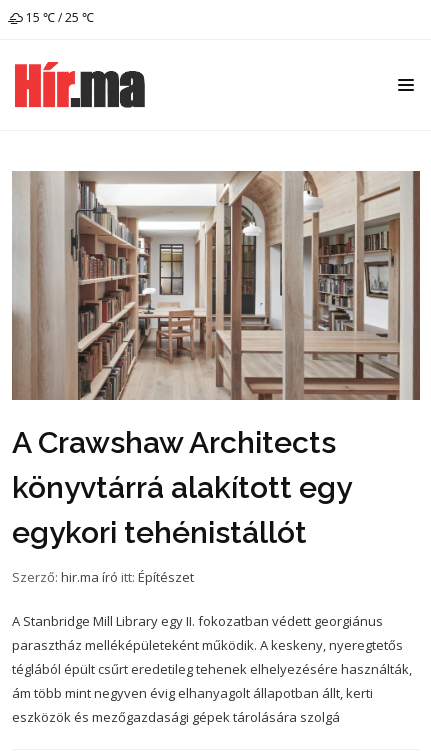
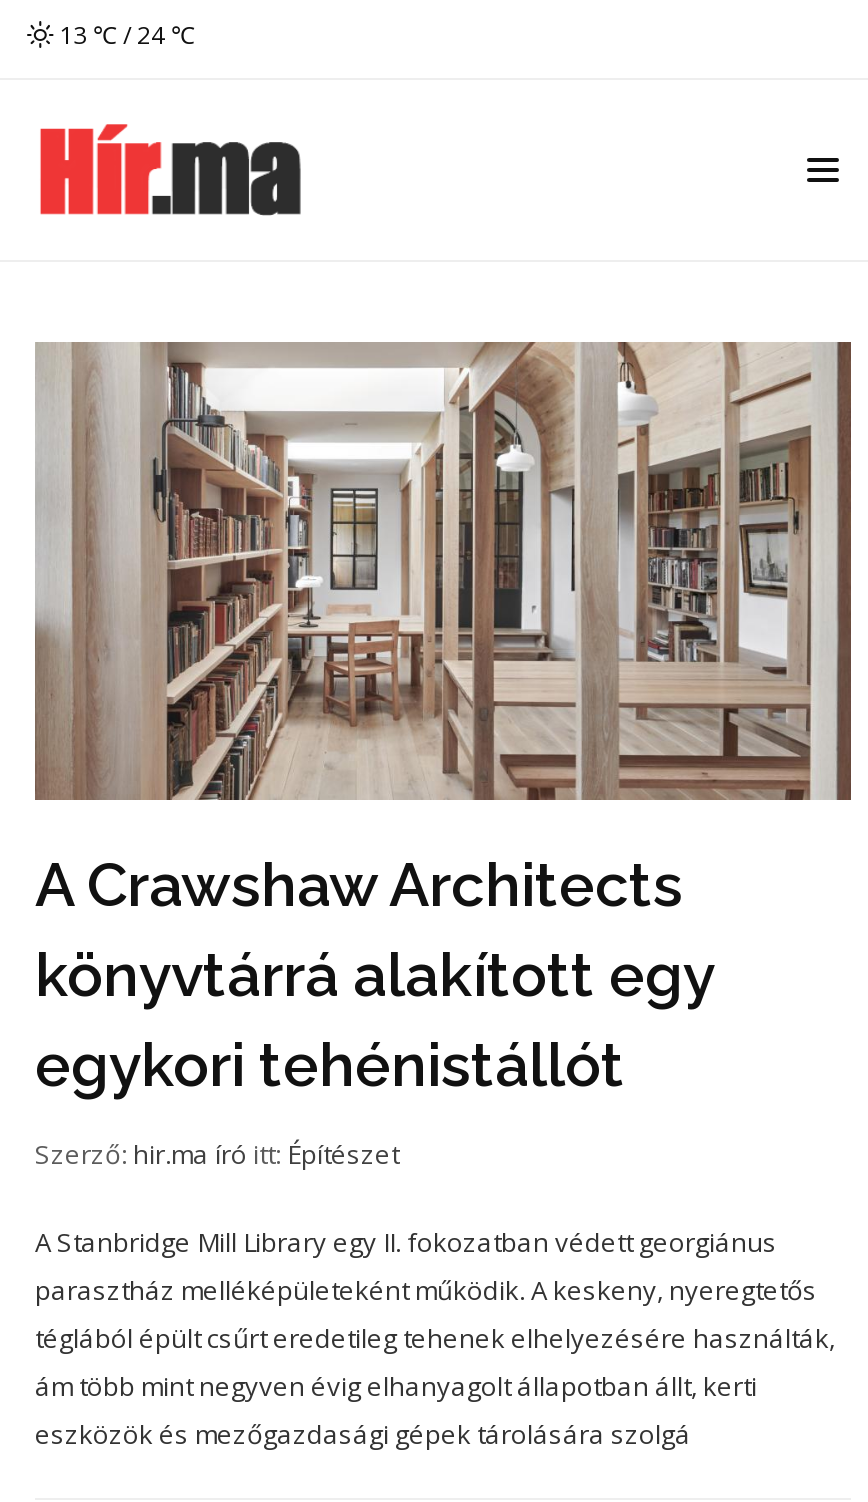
- 15 ℃ / 25 ℃
+ 13 ℃ / 24 ℃
